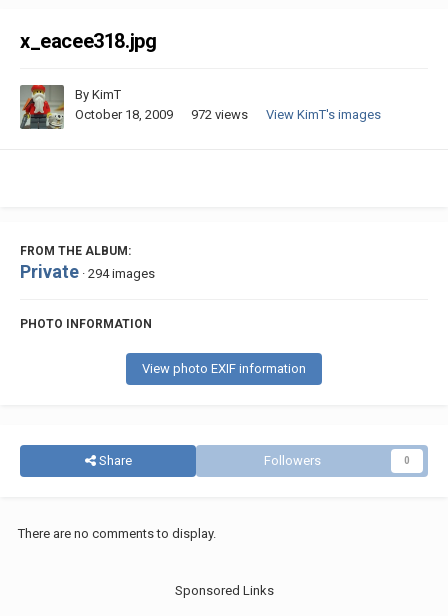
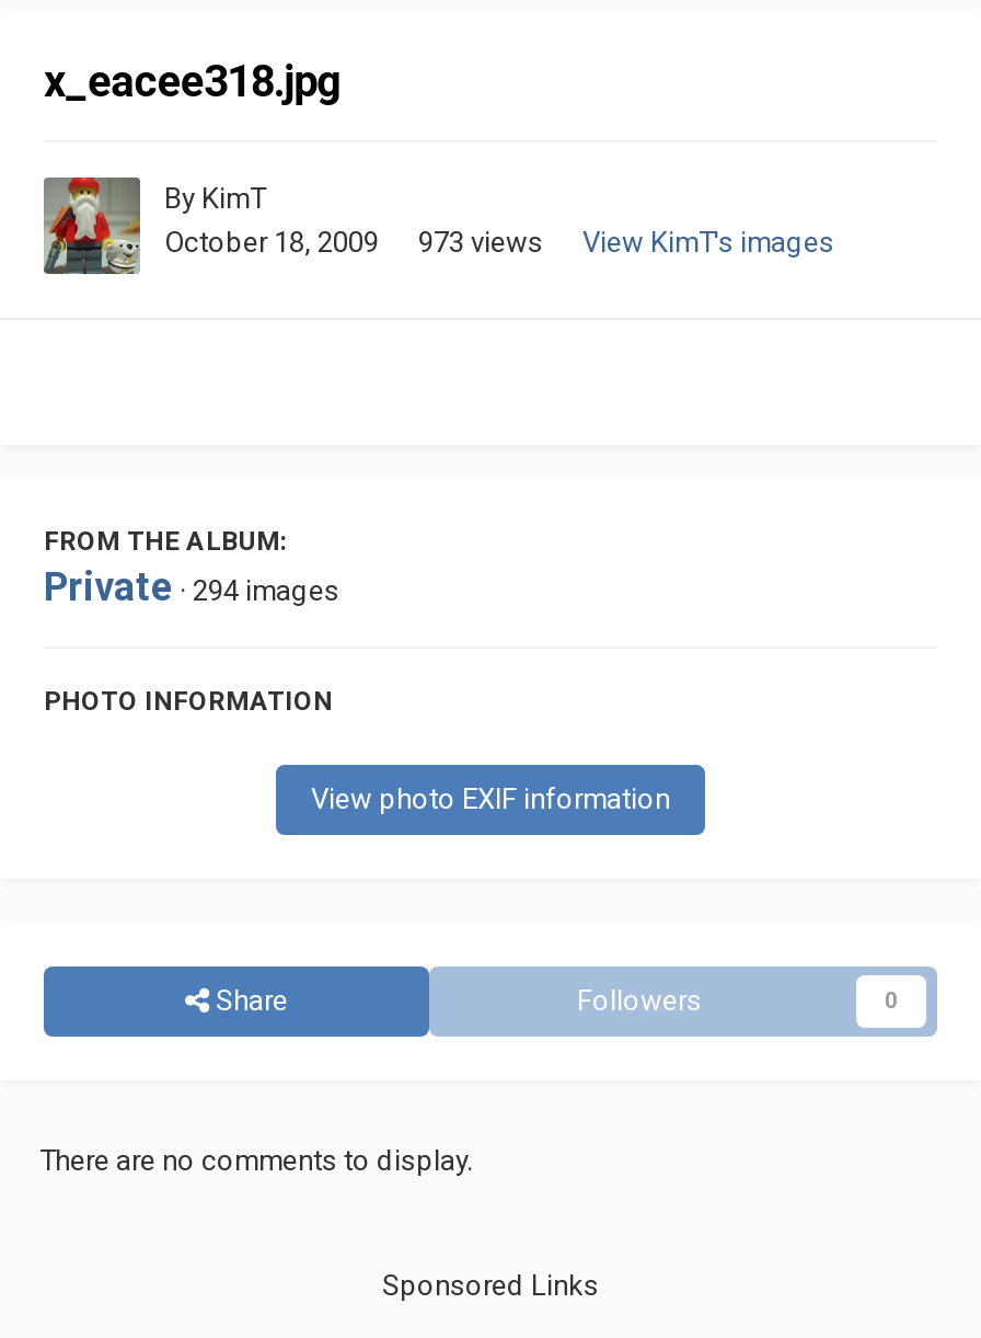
- October 18, 2009 972 views View KimT's images
+ October 18, 2009 973 views View KimT's images
